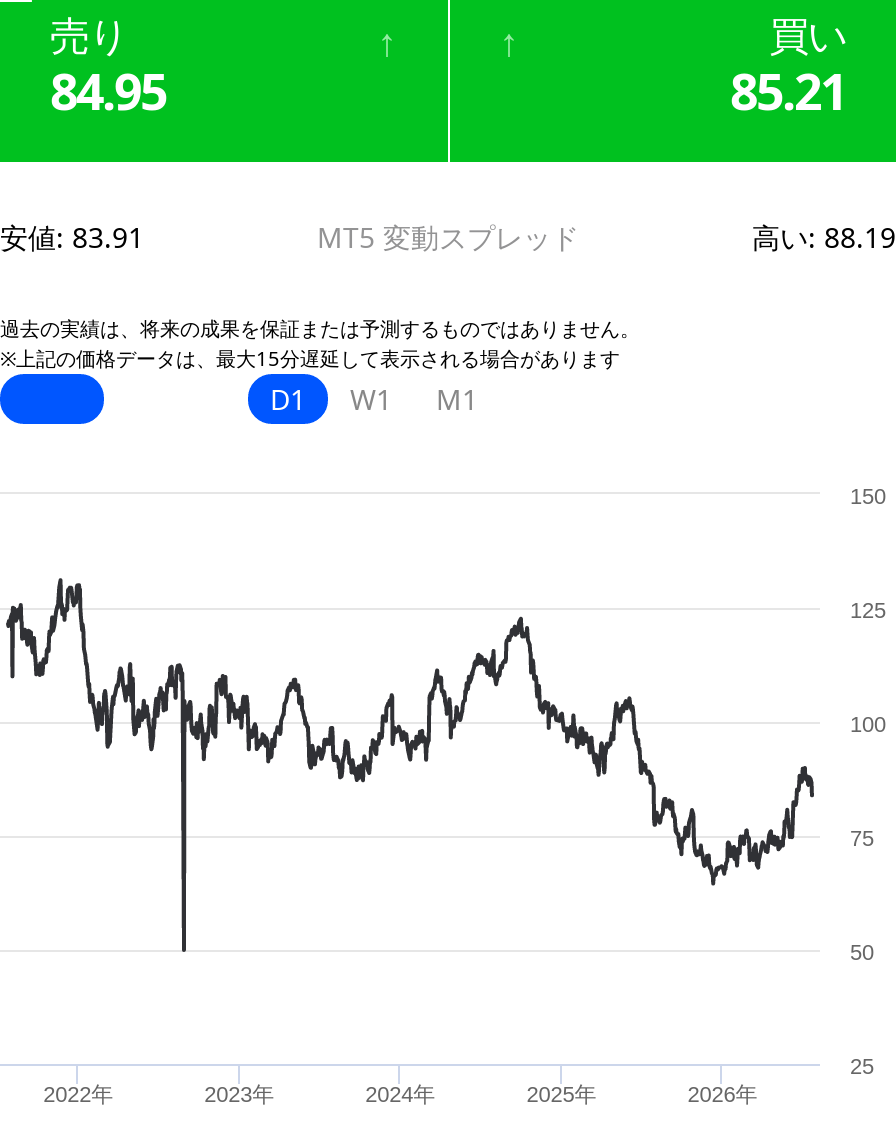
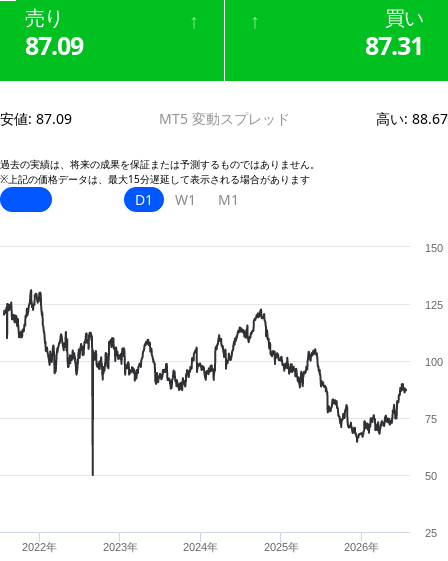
- 84.95
+ 87.09

- 85.21
+ 87.31

- 安値: 83.91
+ 安値: 87.09

- 高い: 88.19
+ 高い: 88.67
